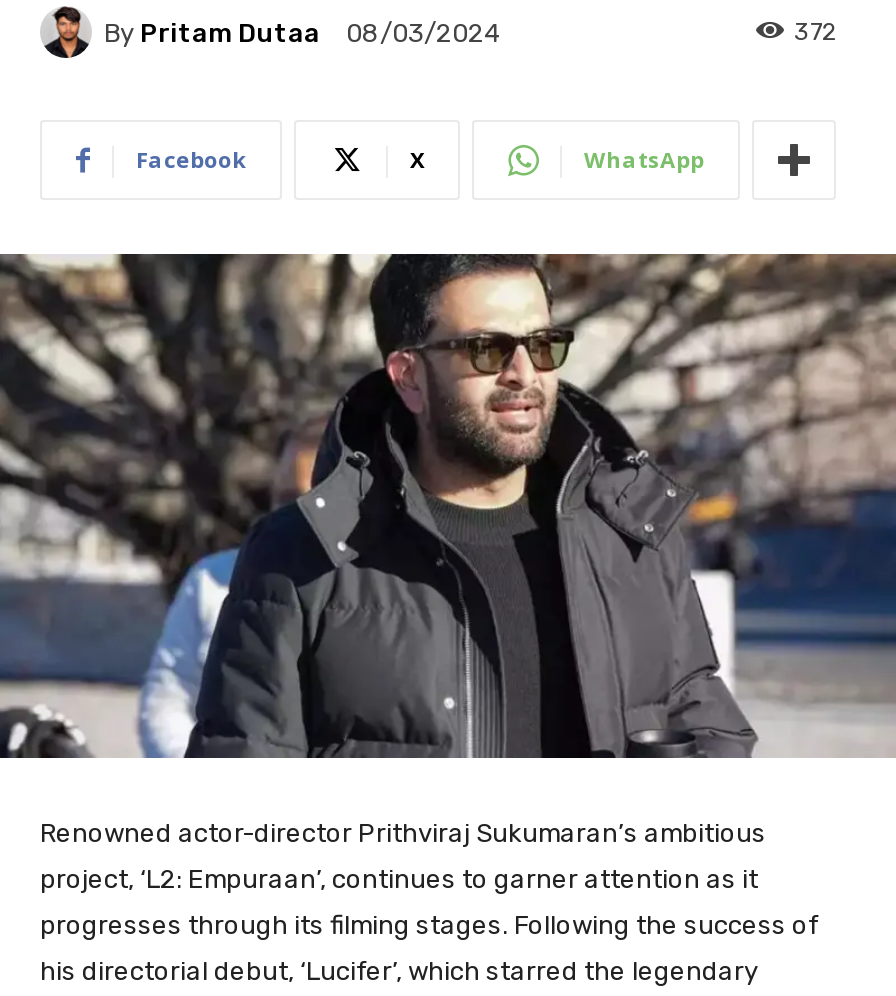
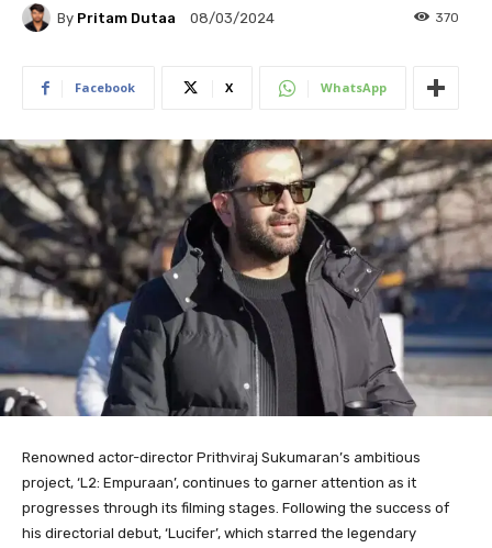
- 372
+ 370
